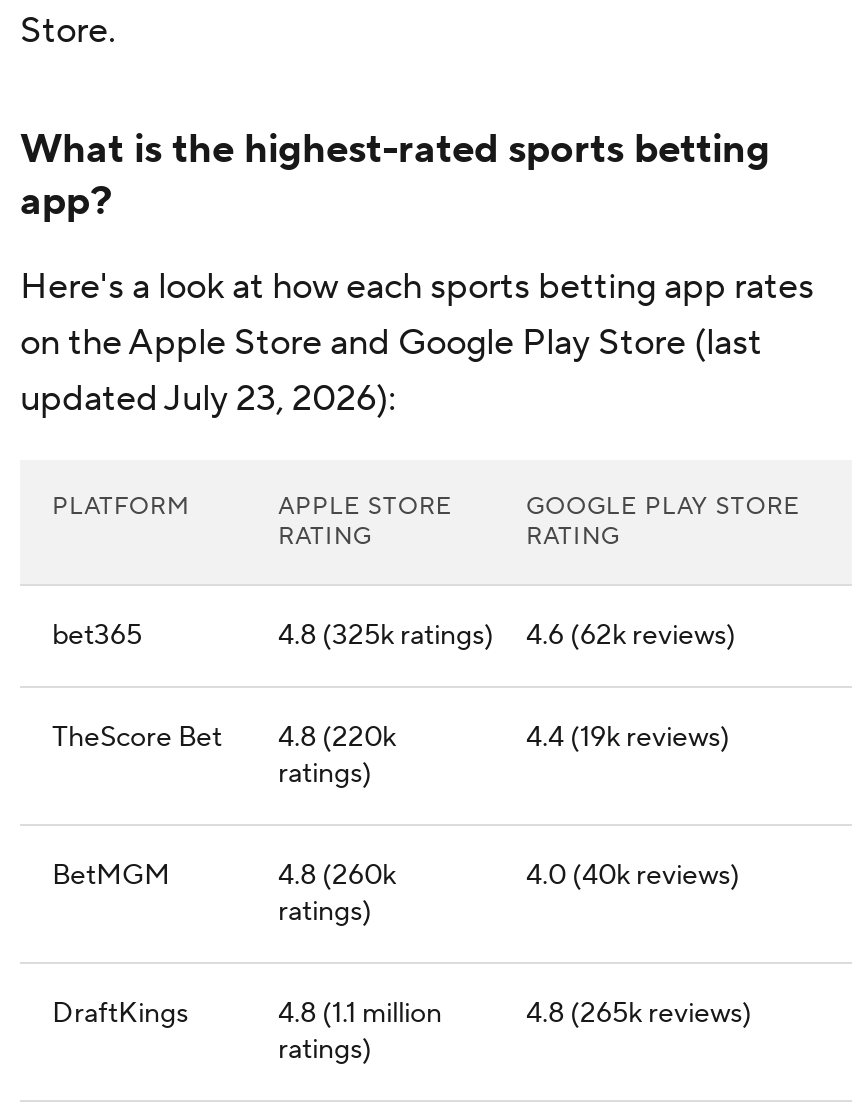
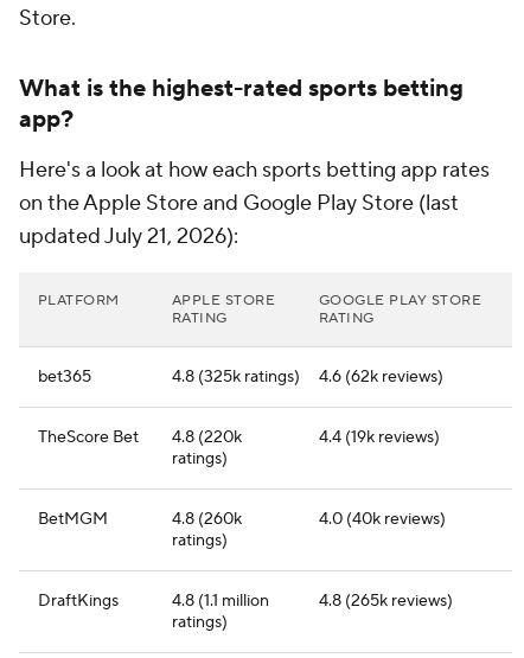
- updated July 23, 2026):
+ updated July 21, 2026):
